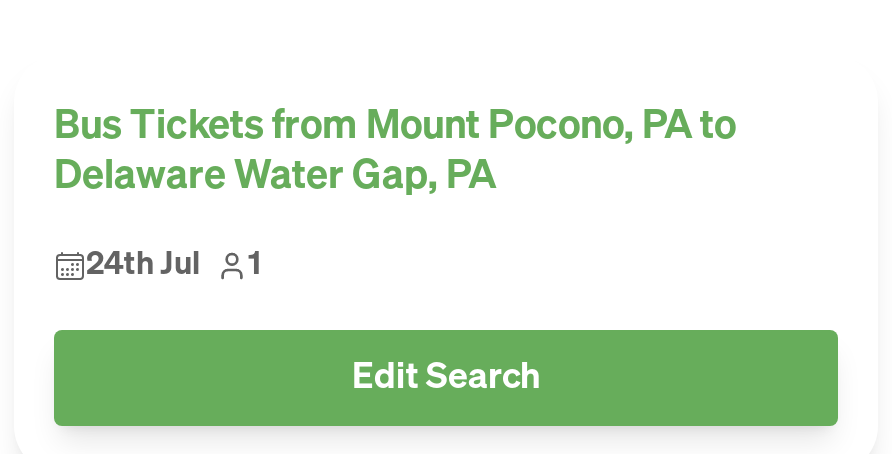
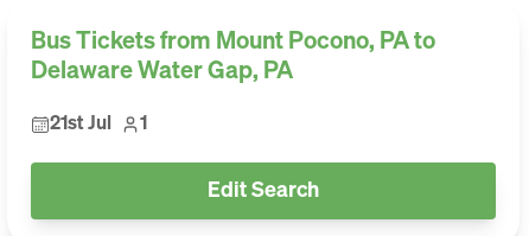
- 24th Jul 1
+ 21st Jul 1
